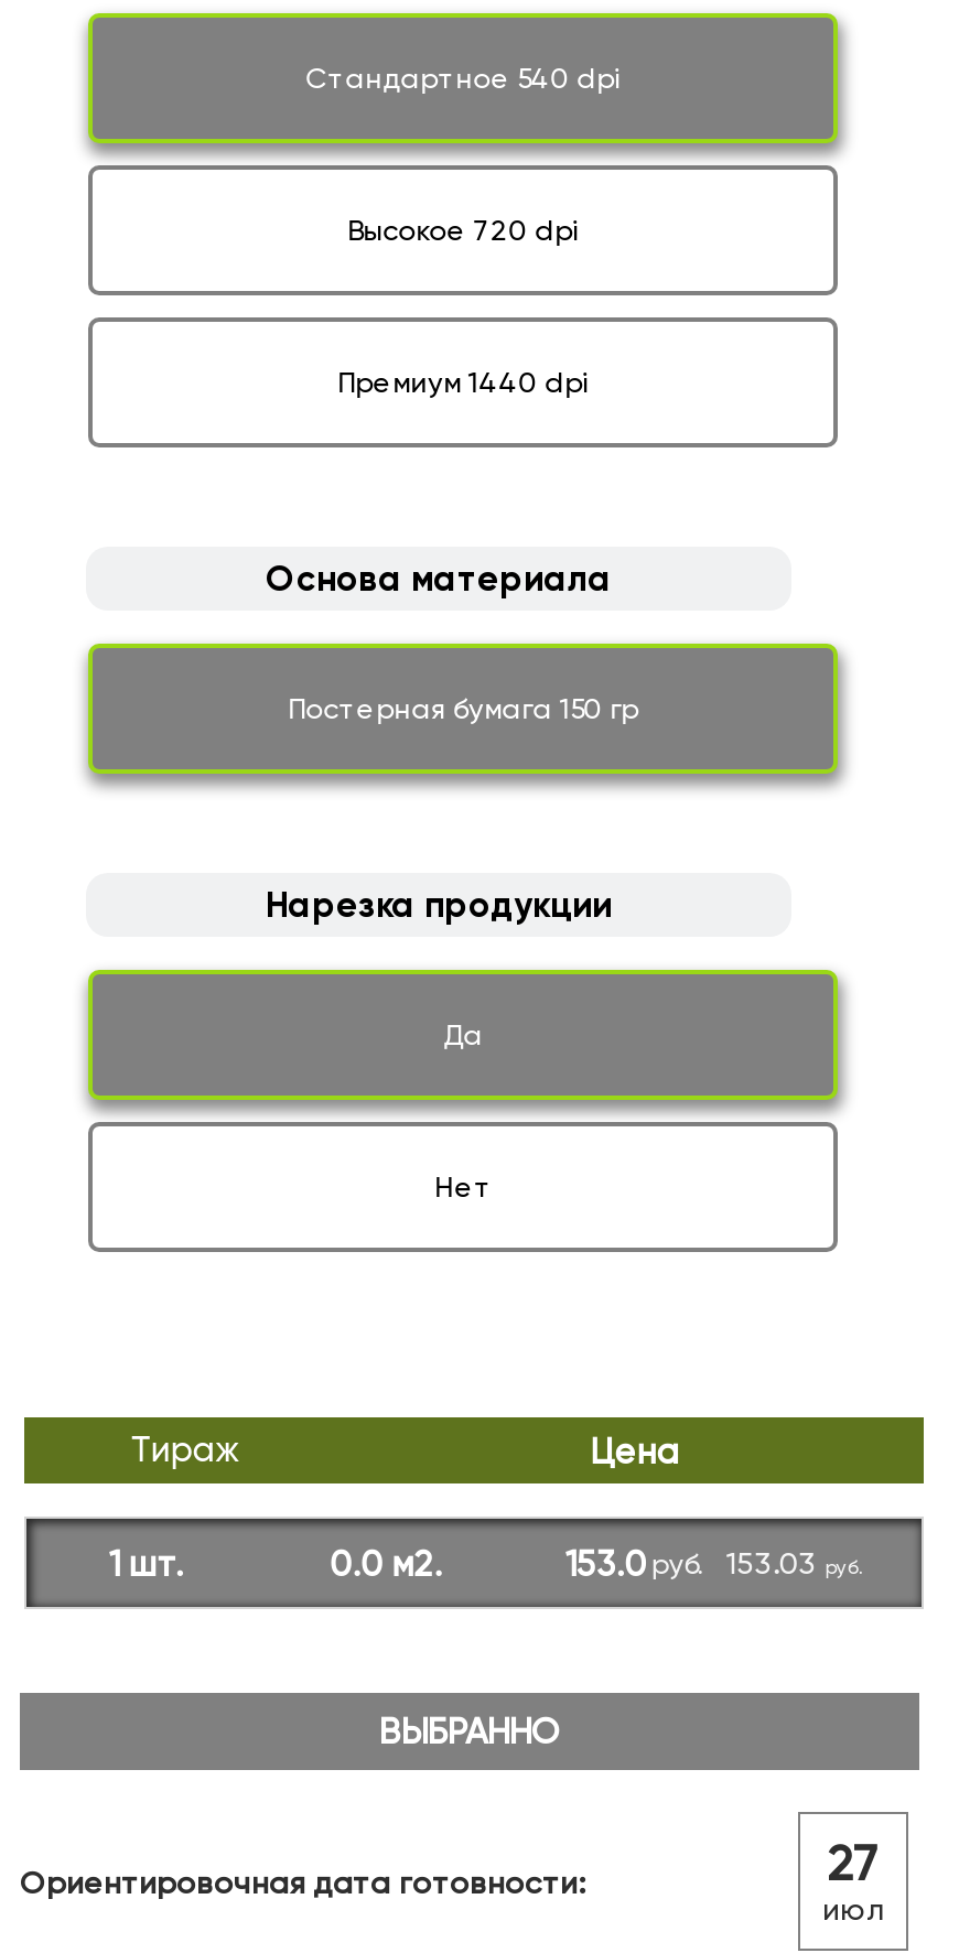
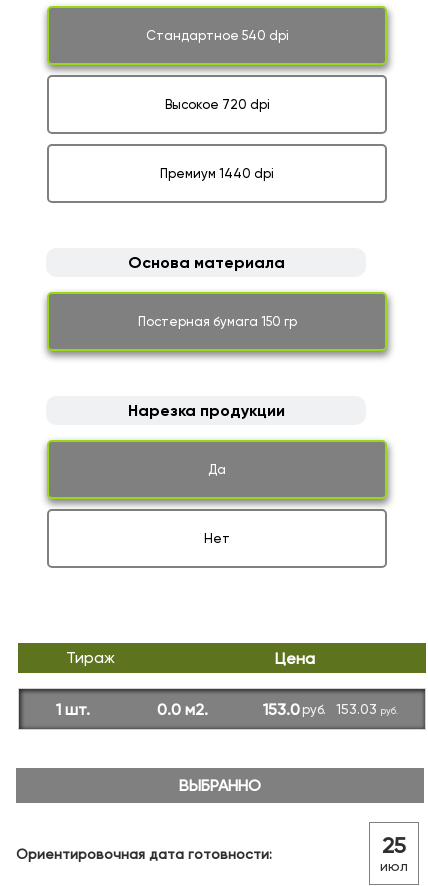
- 27
+ 25
